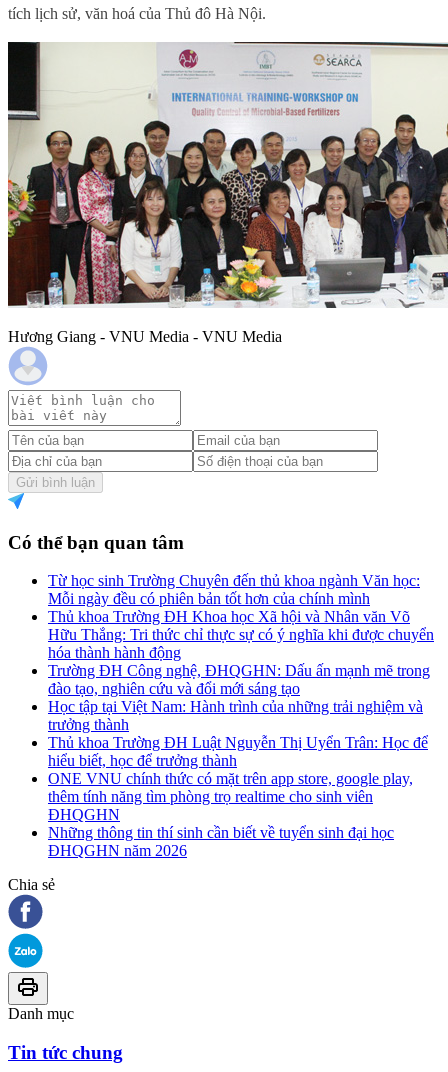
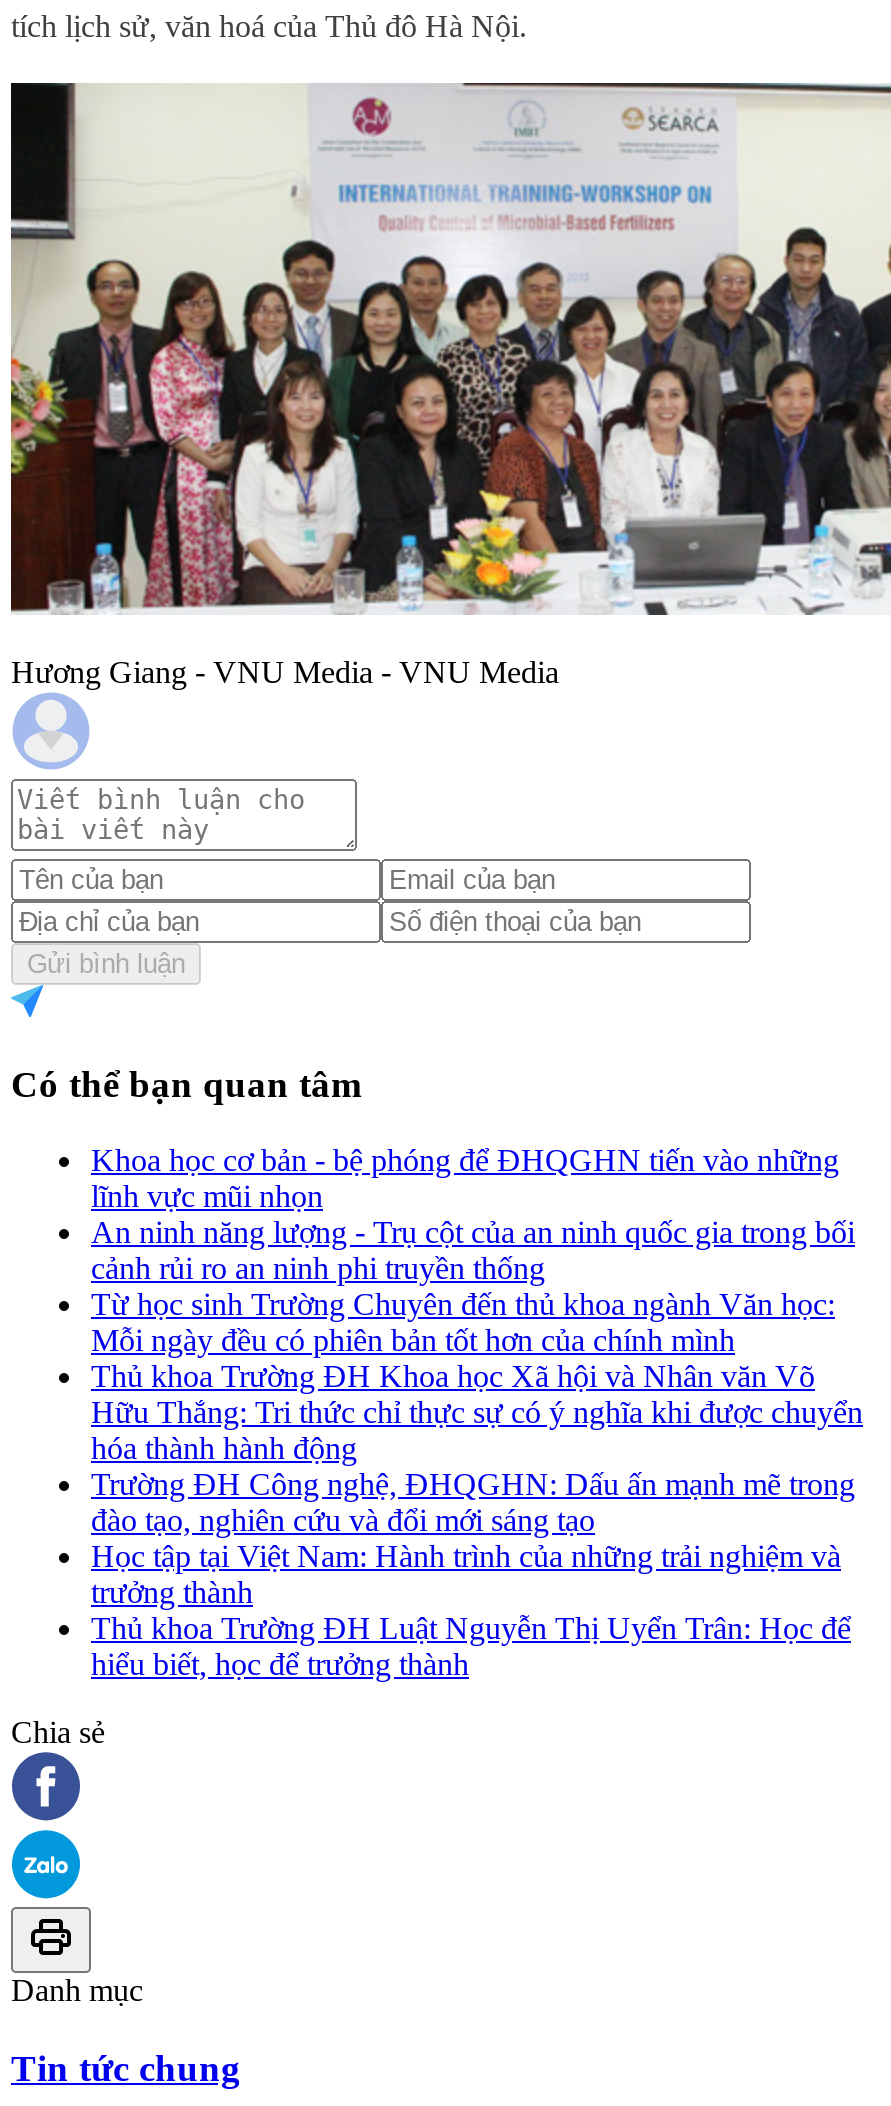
+ Khoa học cơ bản - bệ phóng để ĐHQGHN tiến vào những
+ lĩnh vực mũi nhọn
+ An ninh năng lượng - Trụ cột của an ninh quốc gia trong bối
+ cảnh rủi ro an ninh phi truyền thống

moved down: Từ học sinh Trường Chuyên đến thủ khoa ngành Văn học: | Mỗi ngày đều có phiên bản tốt hơn của chính mình | Thủ khoa Trường ĐH Khoa học Xã hội và Nhân văn Võ | ... | Thủ khoa Trường ĐH Luật Nguyễn Thị Uyển Trân: Học để | hiểu biết, học để trưởng thành

- ONE VNU chính thức có mặt trên app store, google play,
- thêm tính năng tìm phòng trọ realtime cho sinh viên
- ĐHQGHN
- Những thông tin thí sinh cần biết về tuyển sinh đại học
- ĐHQGHN năm 2026
